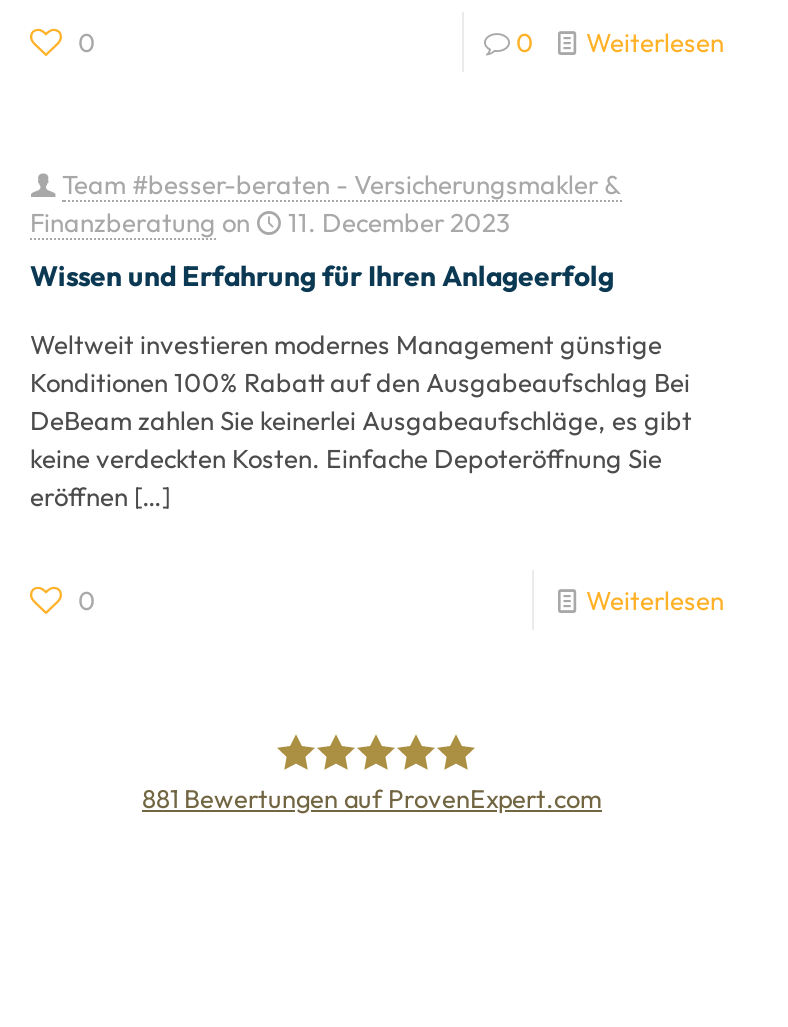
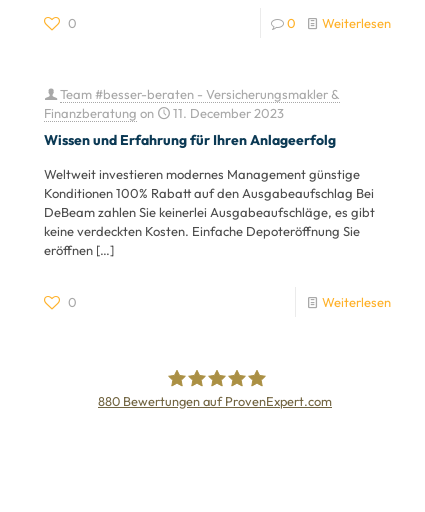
- 881 Bewertungen auf ProvenExpert.com
+ 880 Bewertungen auf ProvenExpert.com
